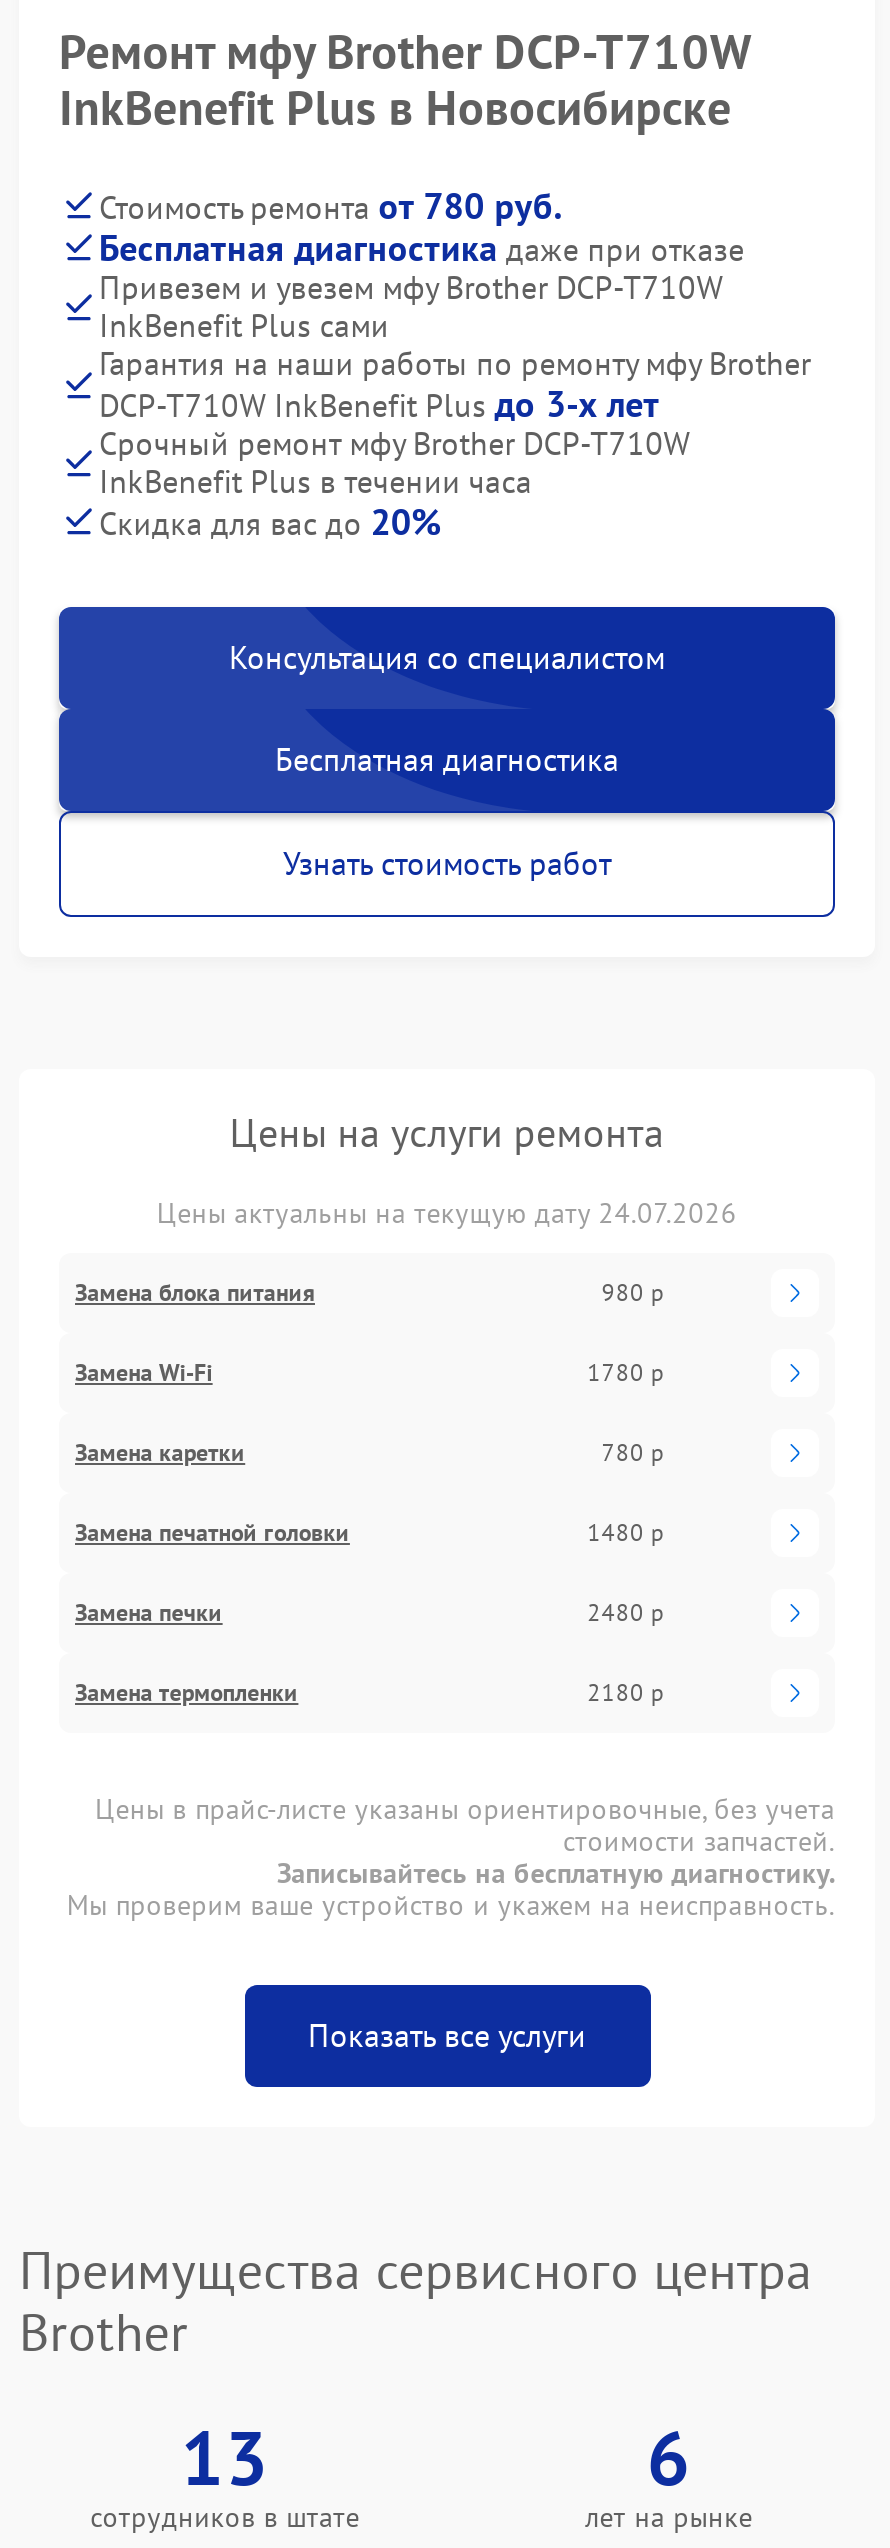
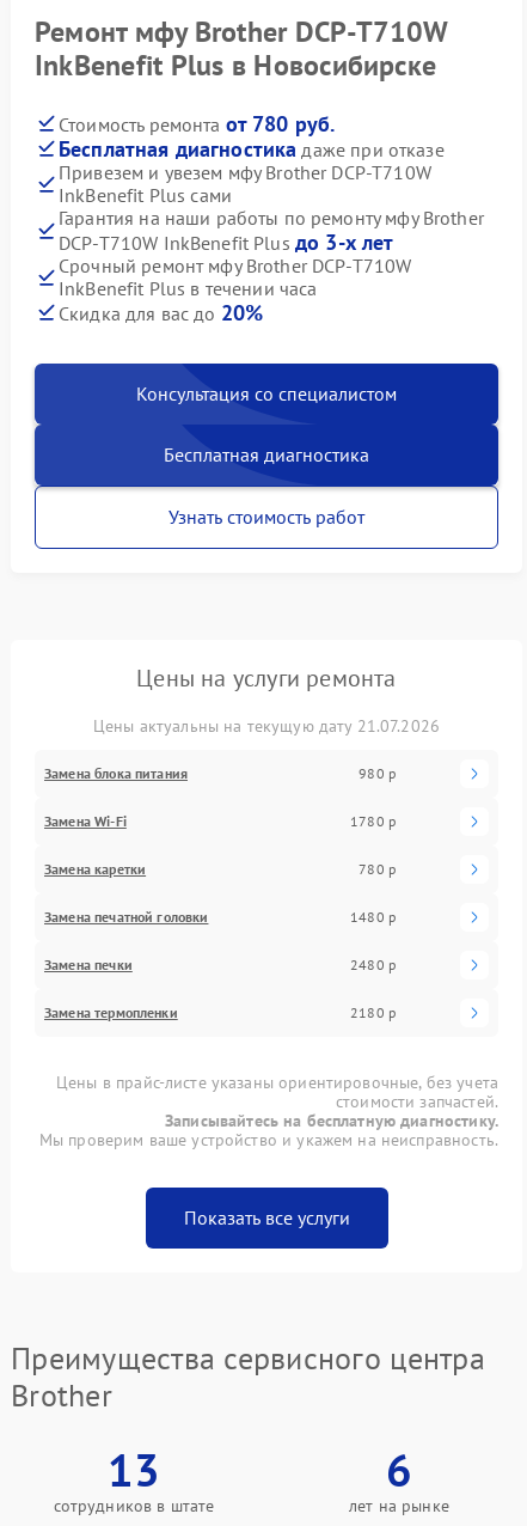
- Цены актуальны на текущую дату 24.07.2026
+ Цены актуальны на текущую дату 21.07.2026
